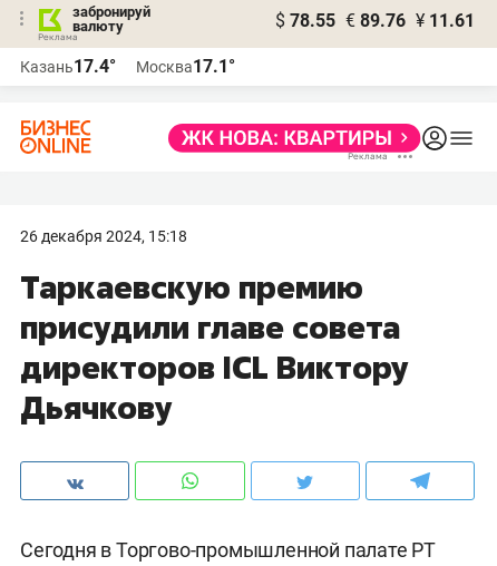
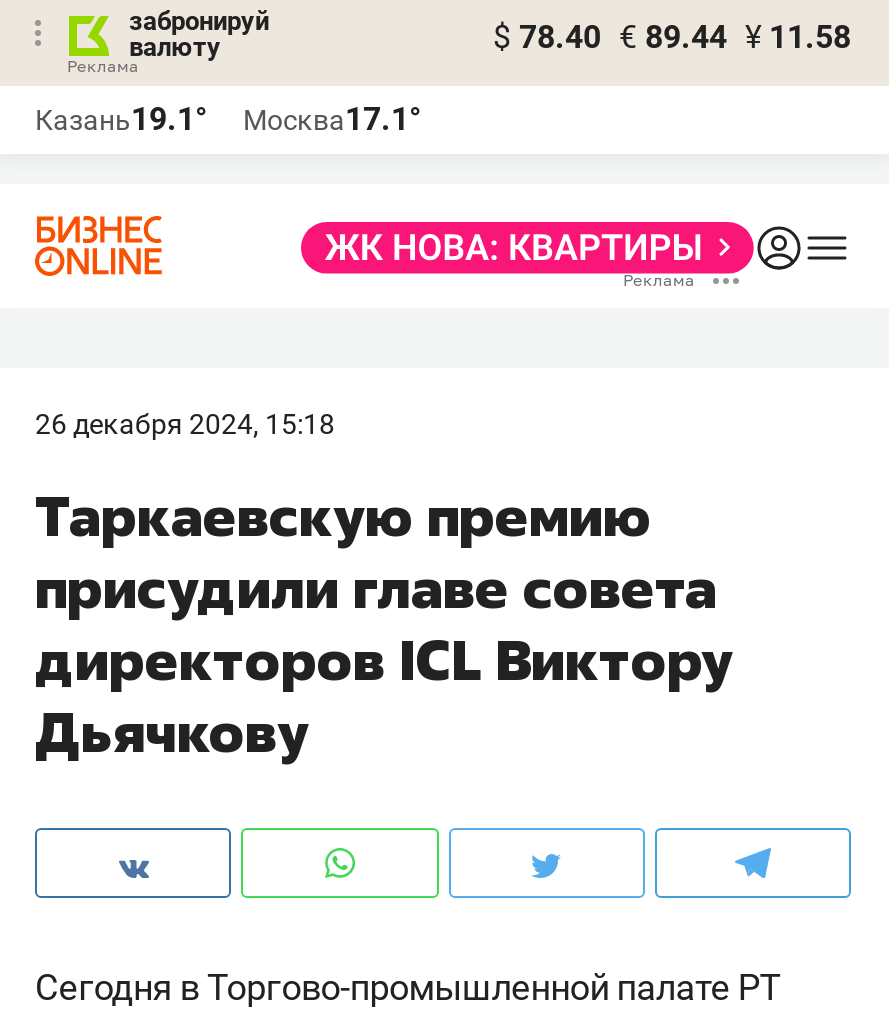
- $ 78.55 € 89.76 ¥ 11.61
+ $ 78.40 € 89.44 ¥ 11.58

- Казань17.4° Москва17.1°
+ Казань19.1° Москва17.1°
